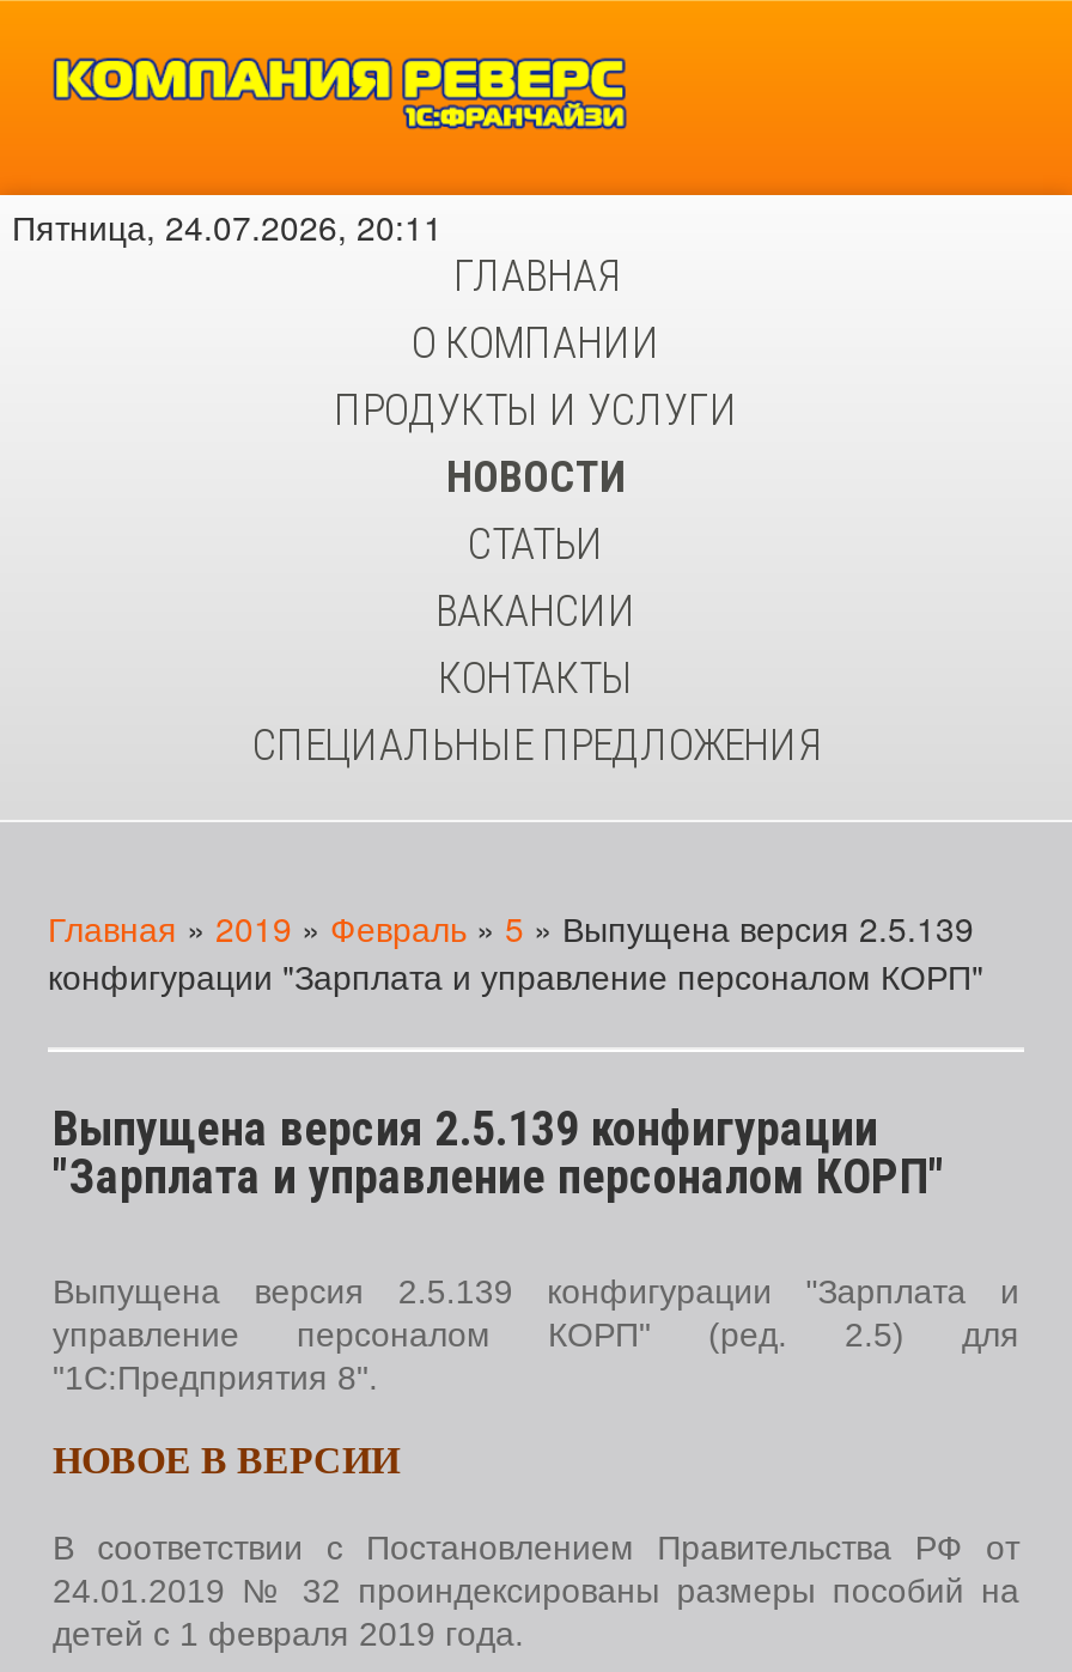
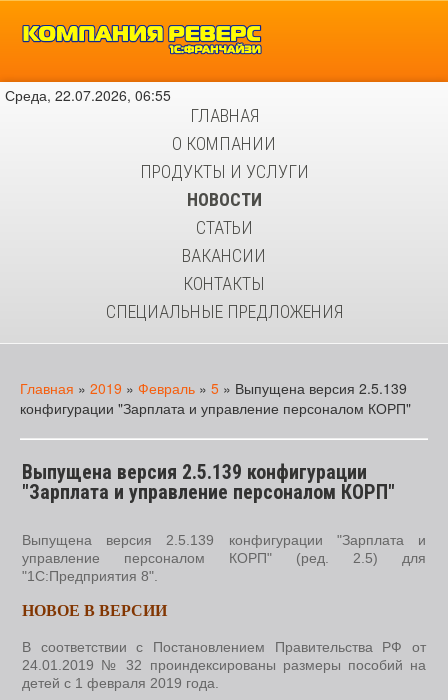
- Пятница, 24.07.2026, 20:11
+ Среда, 22.07.2026, 06:55
